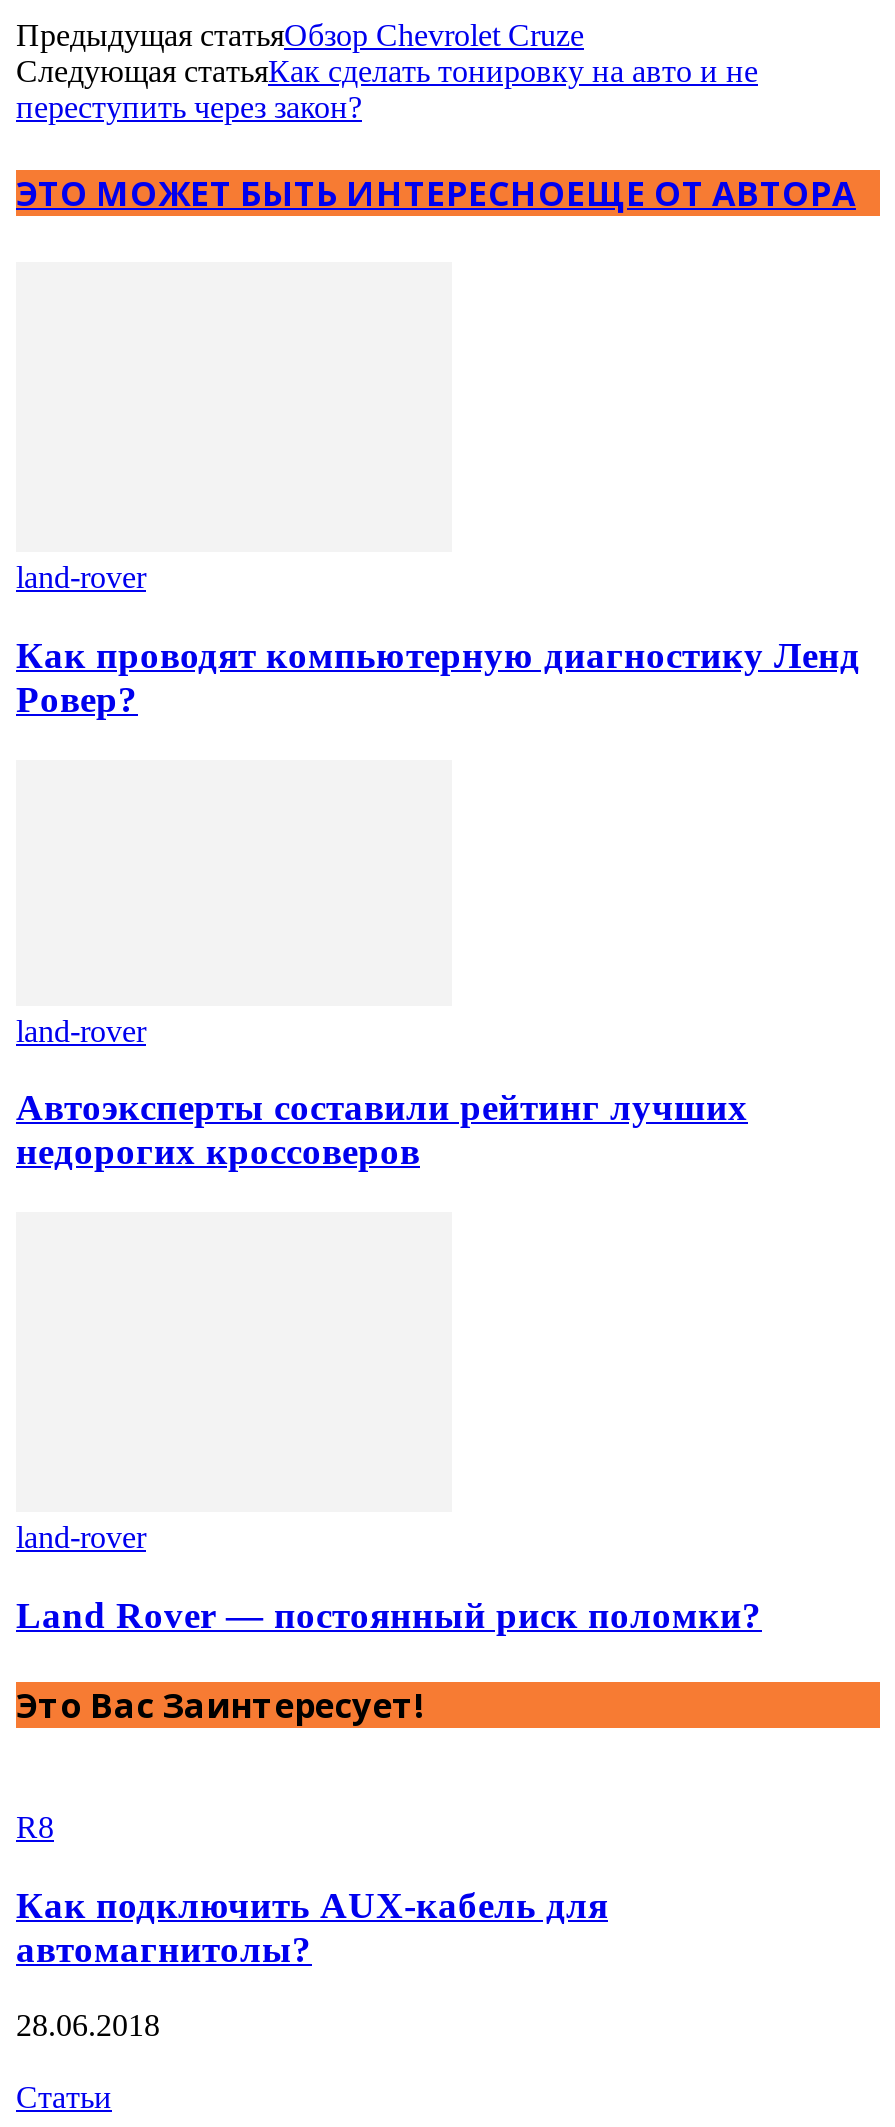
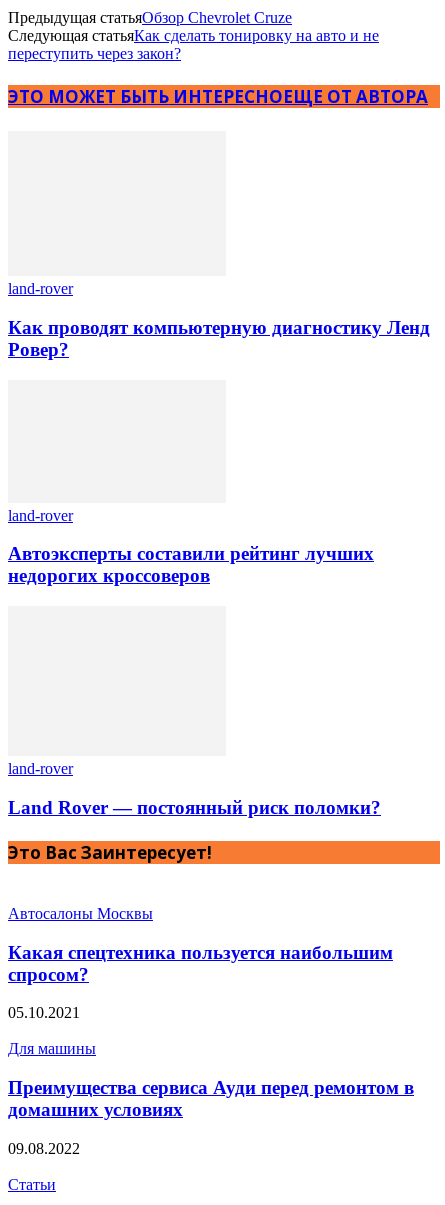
- R8
- Как подключить AUX-кабель для
- автомагнитолы?
- 28.06.2018
+ Автосалоны Москвы
+ Какая спецтехника пользуется наибольшим
+ спросом?
+ 05.10.2021
+ Для машины
+ Преимущества сервиса Ауди перед ремонтом в
+ домашних условиях
+ 09.08.2022
